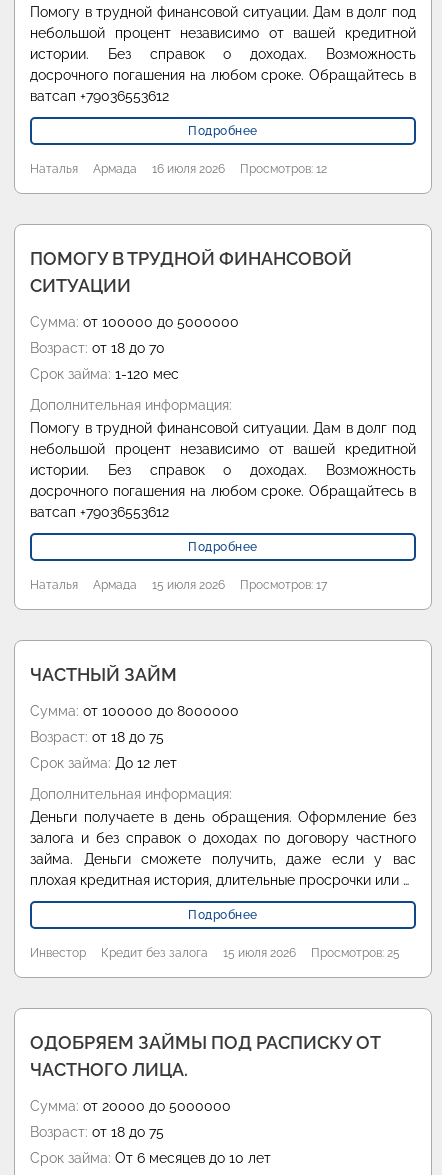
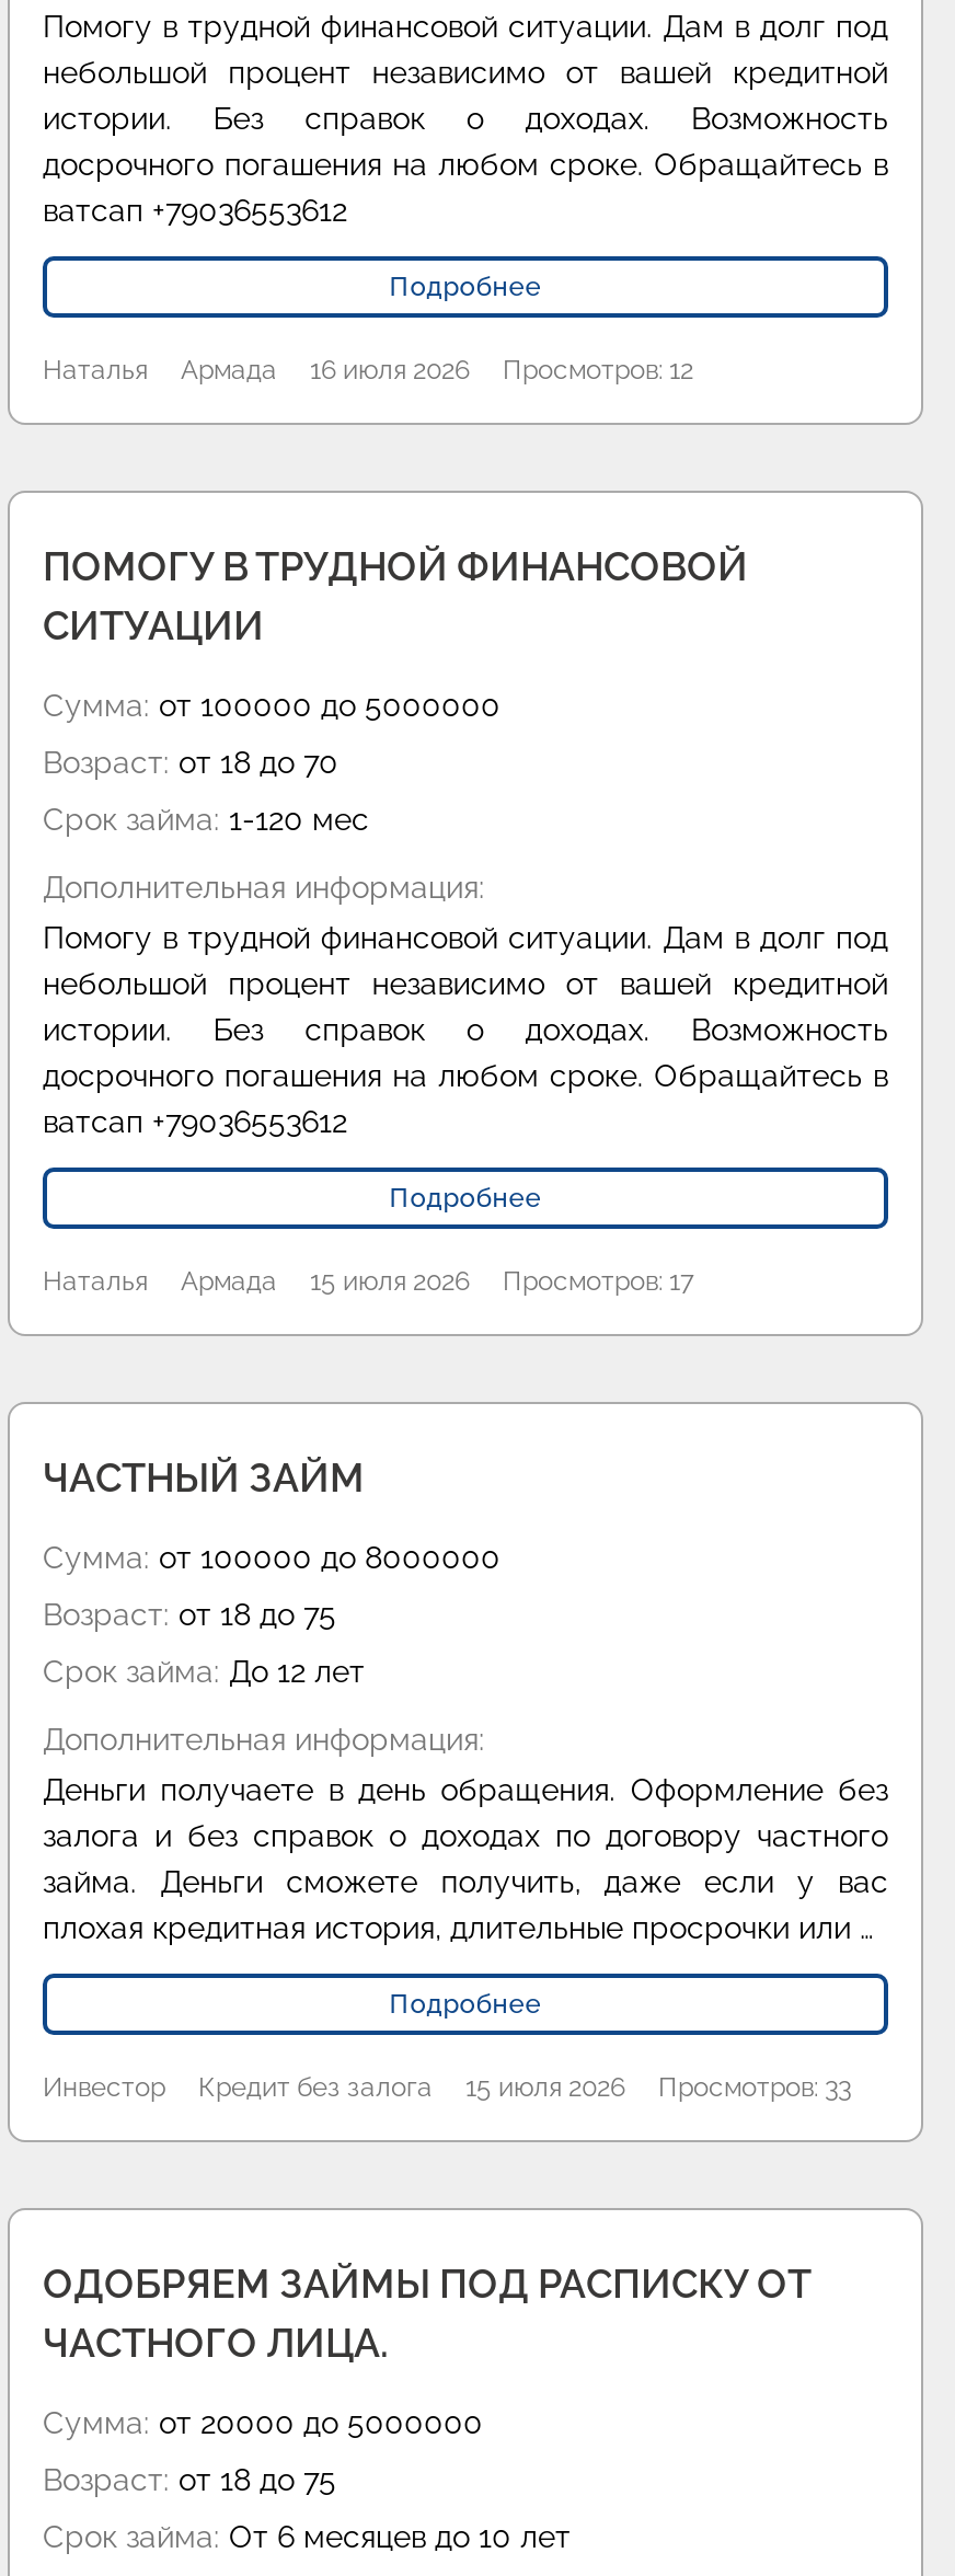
- Просмотров: 25
+ Просмотров: 33
